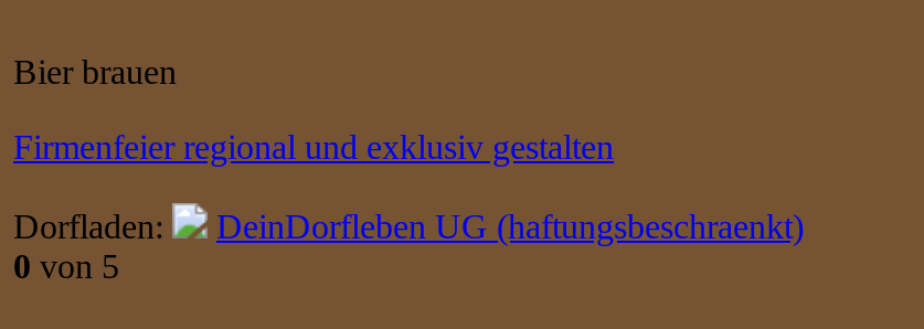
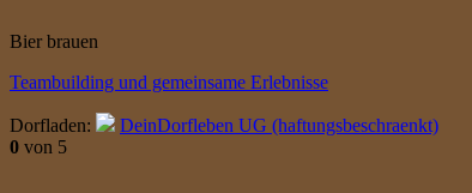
- Firmenfeier regional und exklusiv gestalten
+ Teambuilding und gemeinsame Erlebnisse
